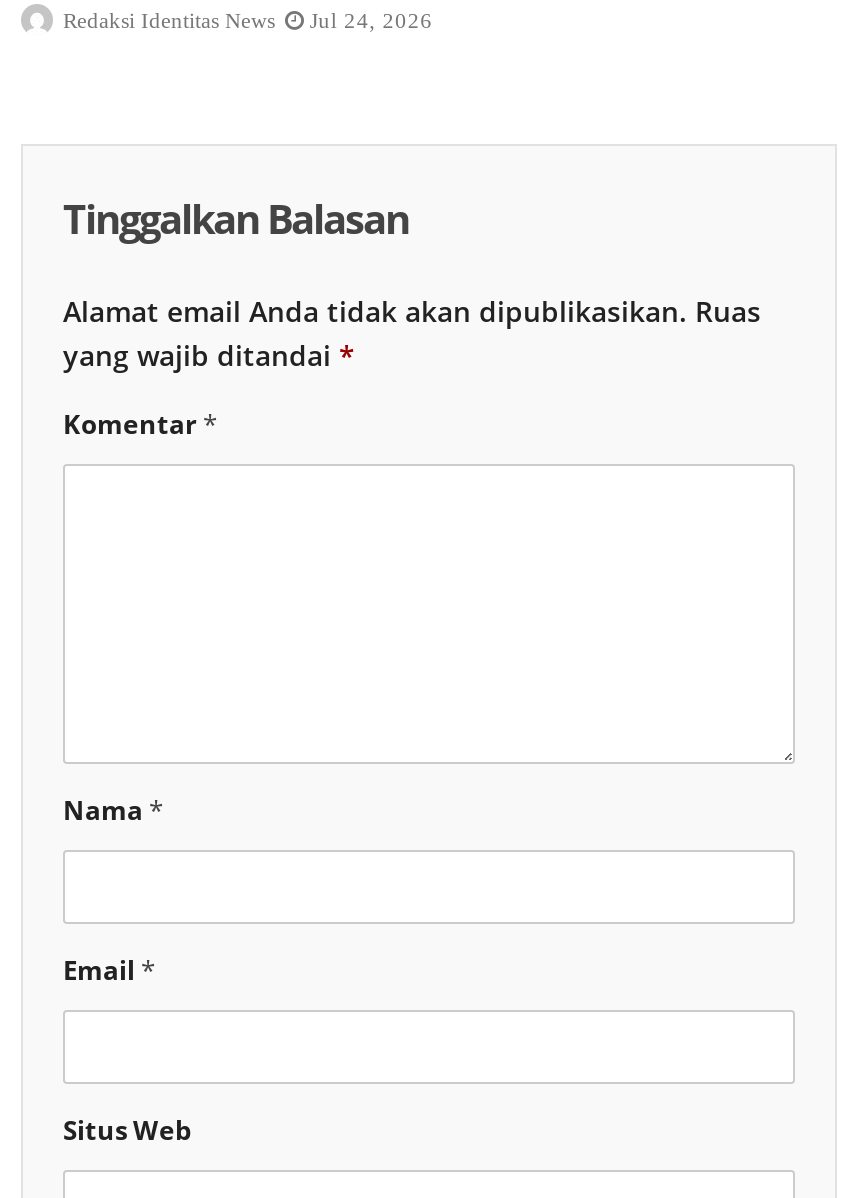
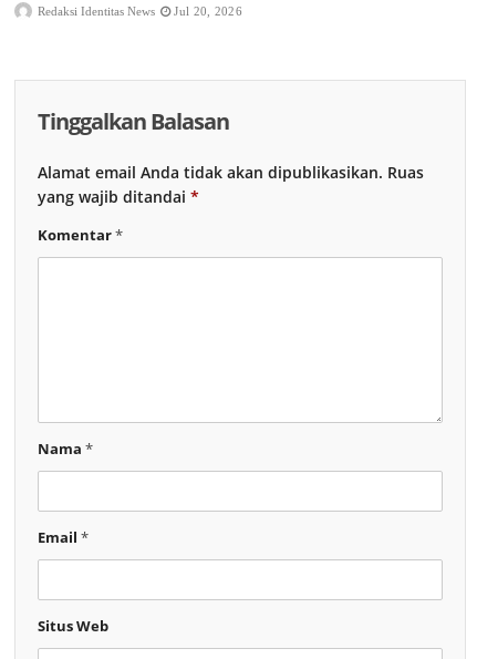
- Redaksi Identitas News Jul 24, 2026
+ Redaksi Identitas News Jul 20, 2026
